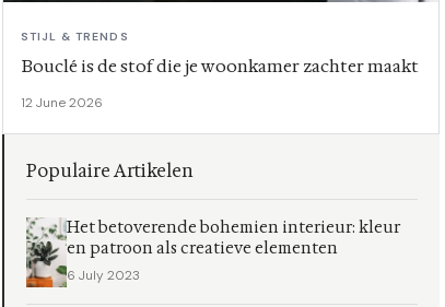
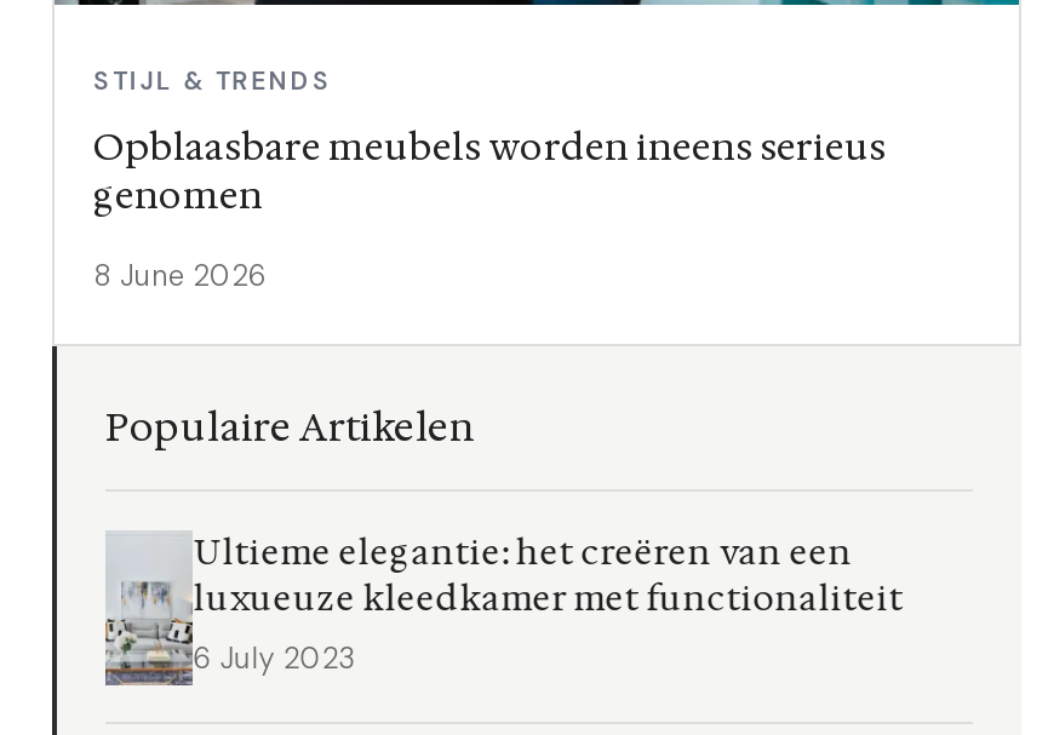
- Bouclé is de stof die je woonkamer zachter maakt
+ Opblaasbare meubels worden ineens serieus
+ genomen

- 12 June 2026
+ 8 June 2026

- [image]
- Het betoverende bohemien interieur: kleur
- en patroon als creatieve elementen
+ [image]
+ Ultieme elegantie: het creëren van een
+ luxueuze kleedkamer met functionaliteit
